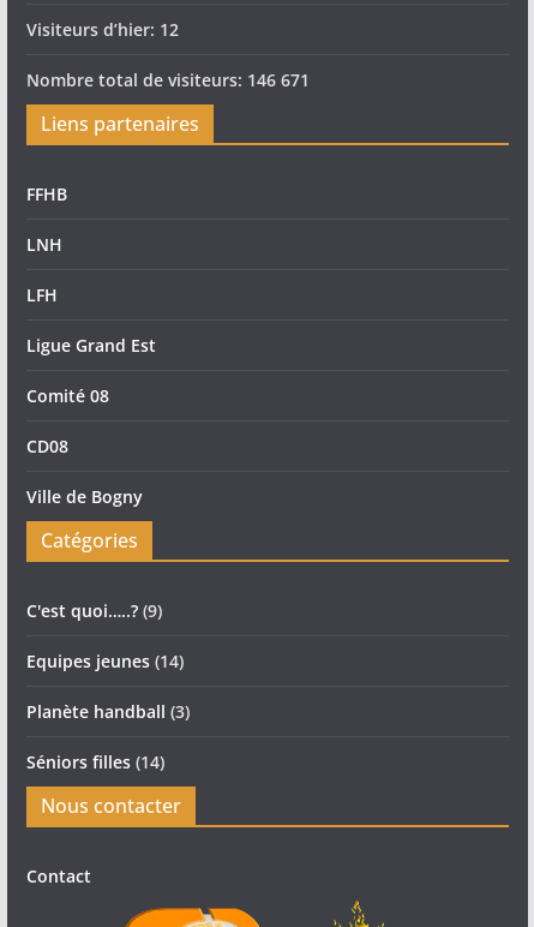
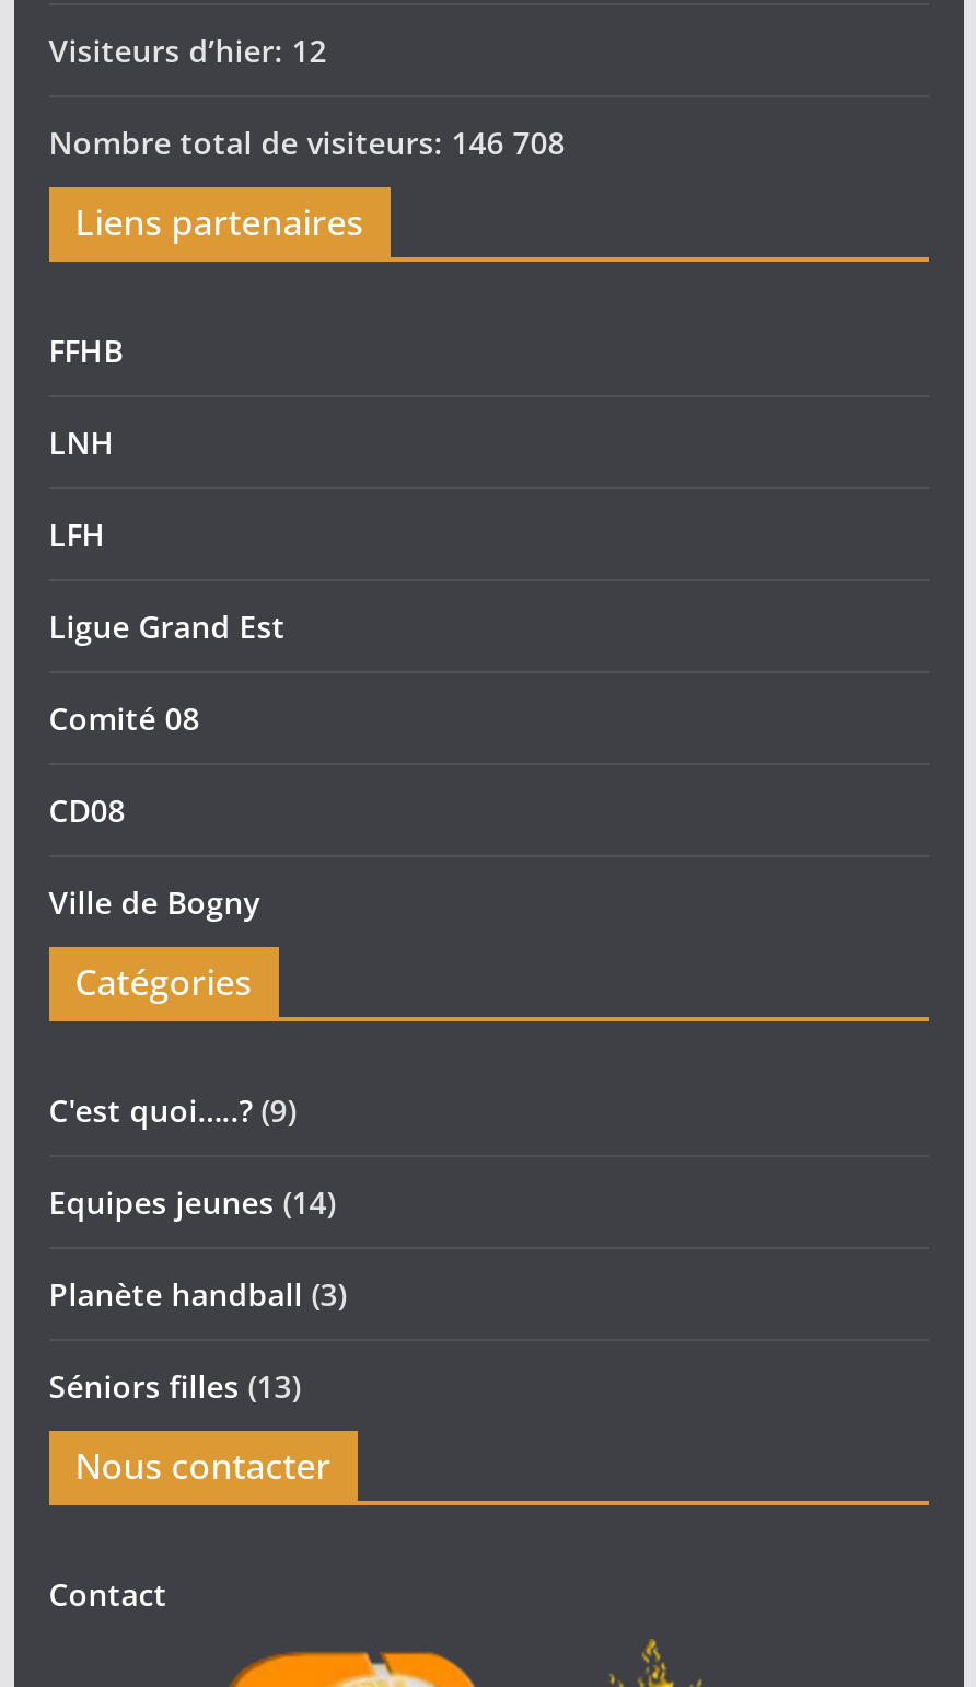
- Nombre total de visiteurs: 146 671
+ Nombre total de visiteurs: 146 708

- Séniors filles (14)
+ Séniors filles (13)
